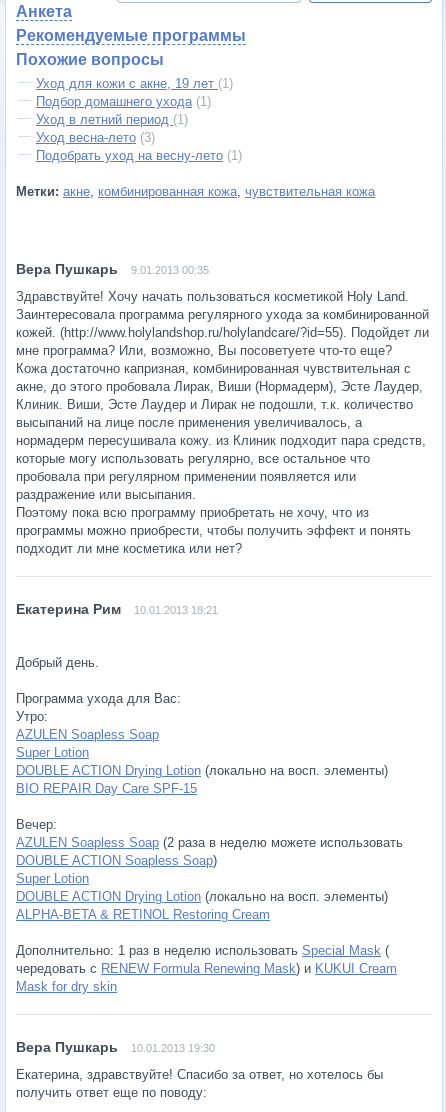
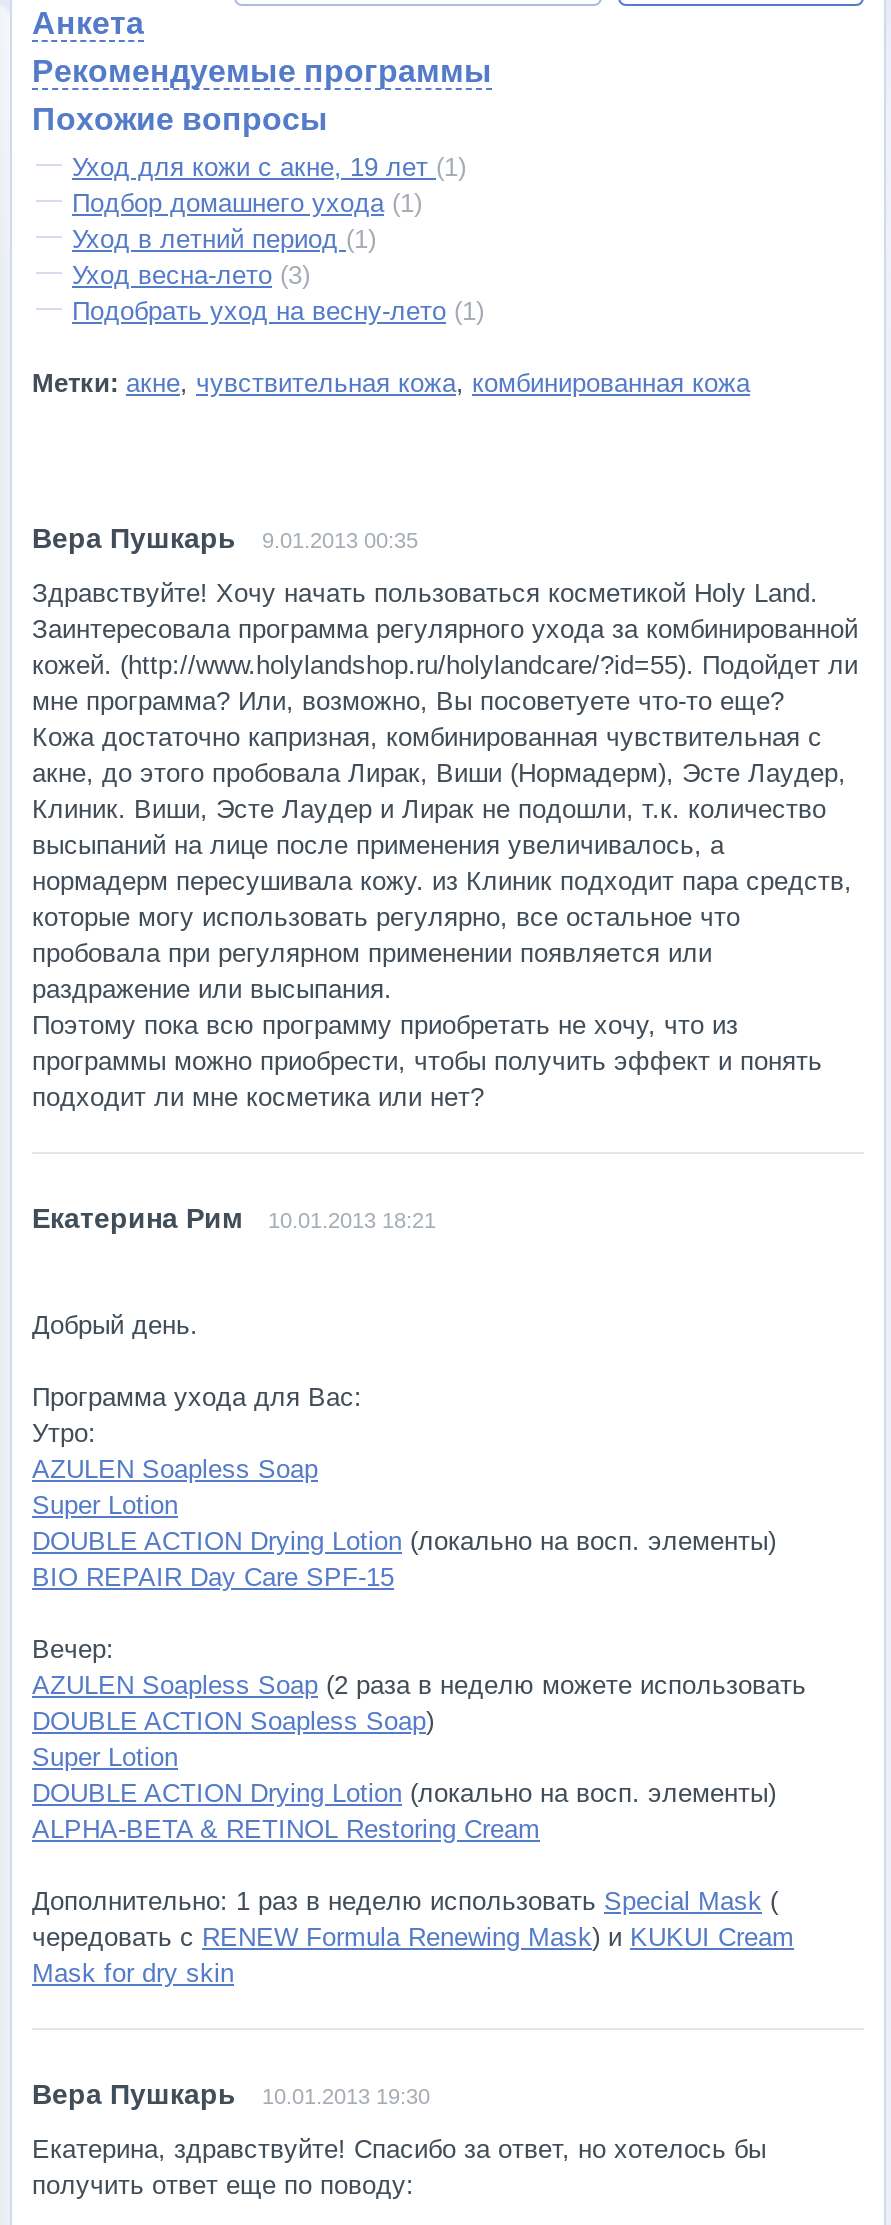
- Метки: акне, комбинированная кожа, чувствительная кожа
+ Метки: акне, чувствительная кожа, комбинированная кожа
